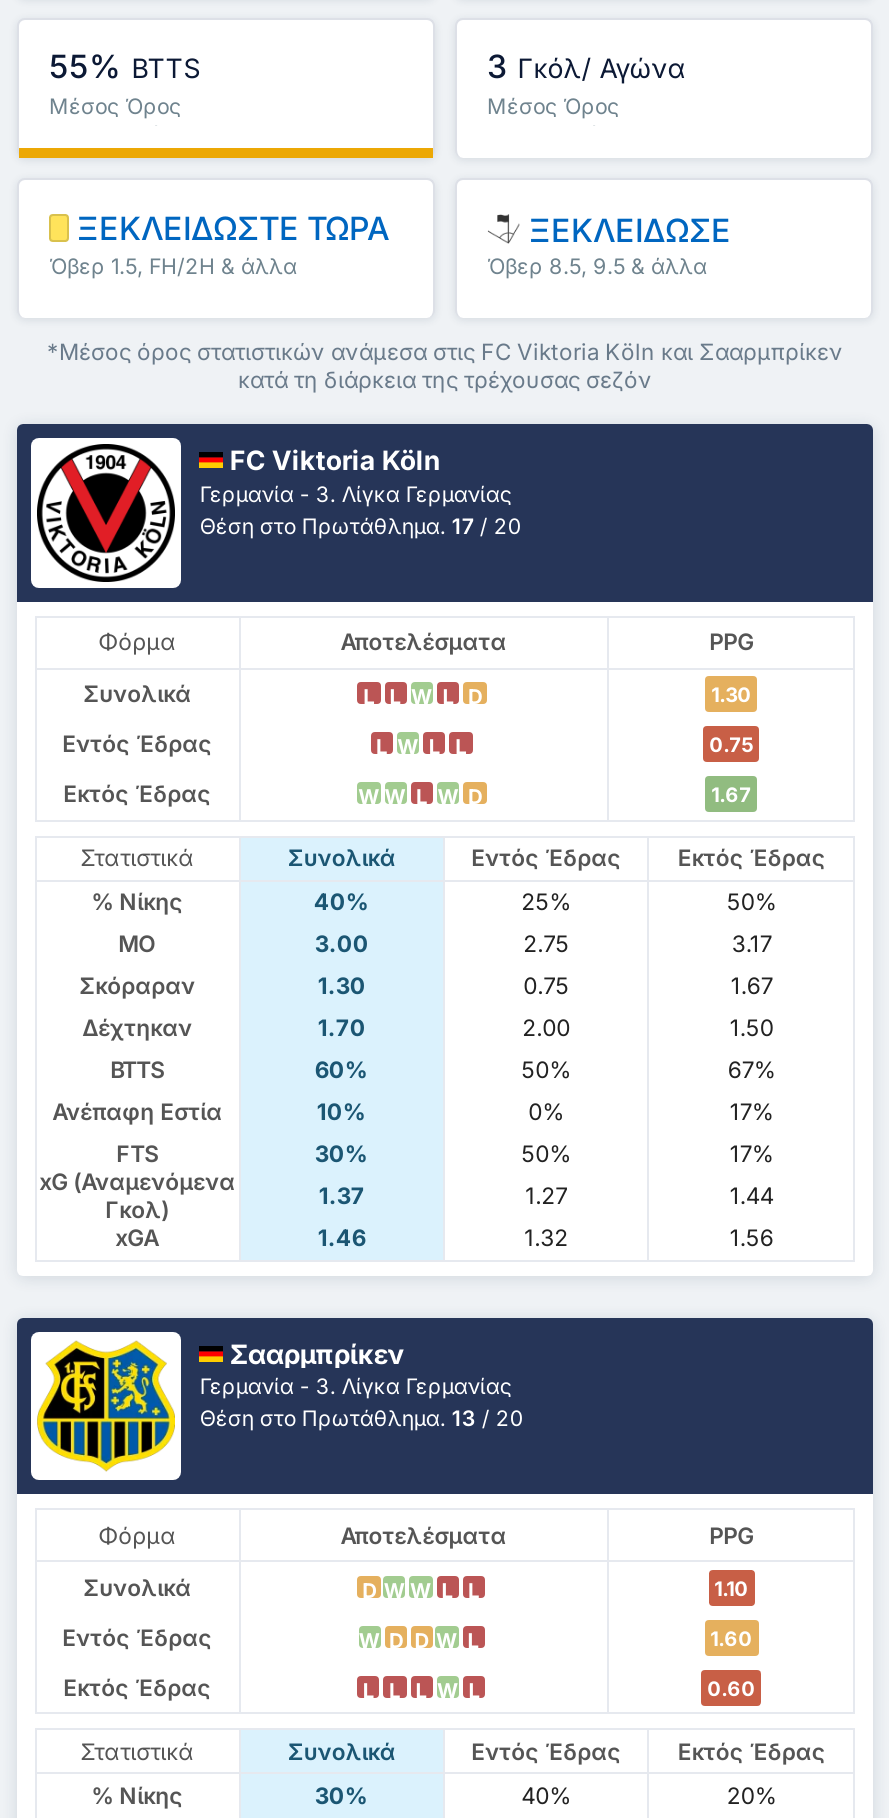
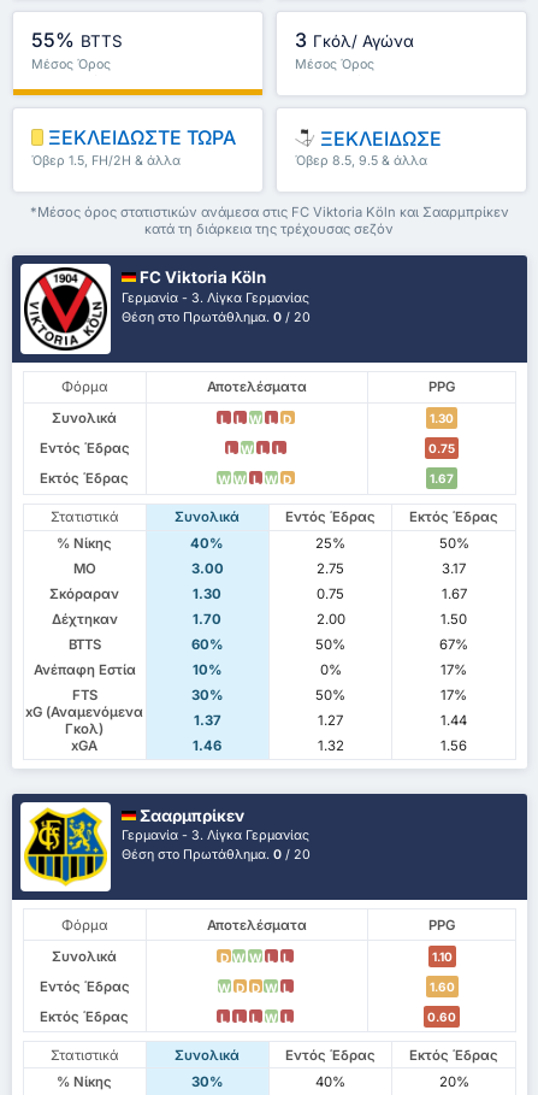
- Θέση στο Πρωτάθλημα. 17 / 20
+ Θέση στο Πρωτάθλημα. 0 / 20

- Θέση στο Πρωτάθλημα. 13 / 20
+ Θέση στο Πρωτάθλημα. 0 / 20
